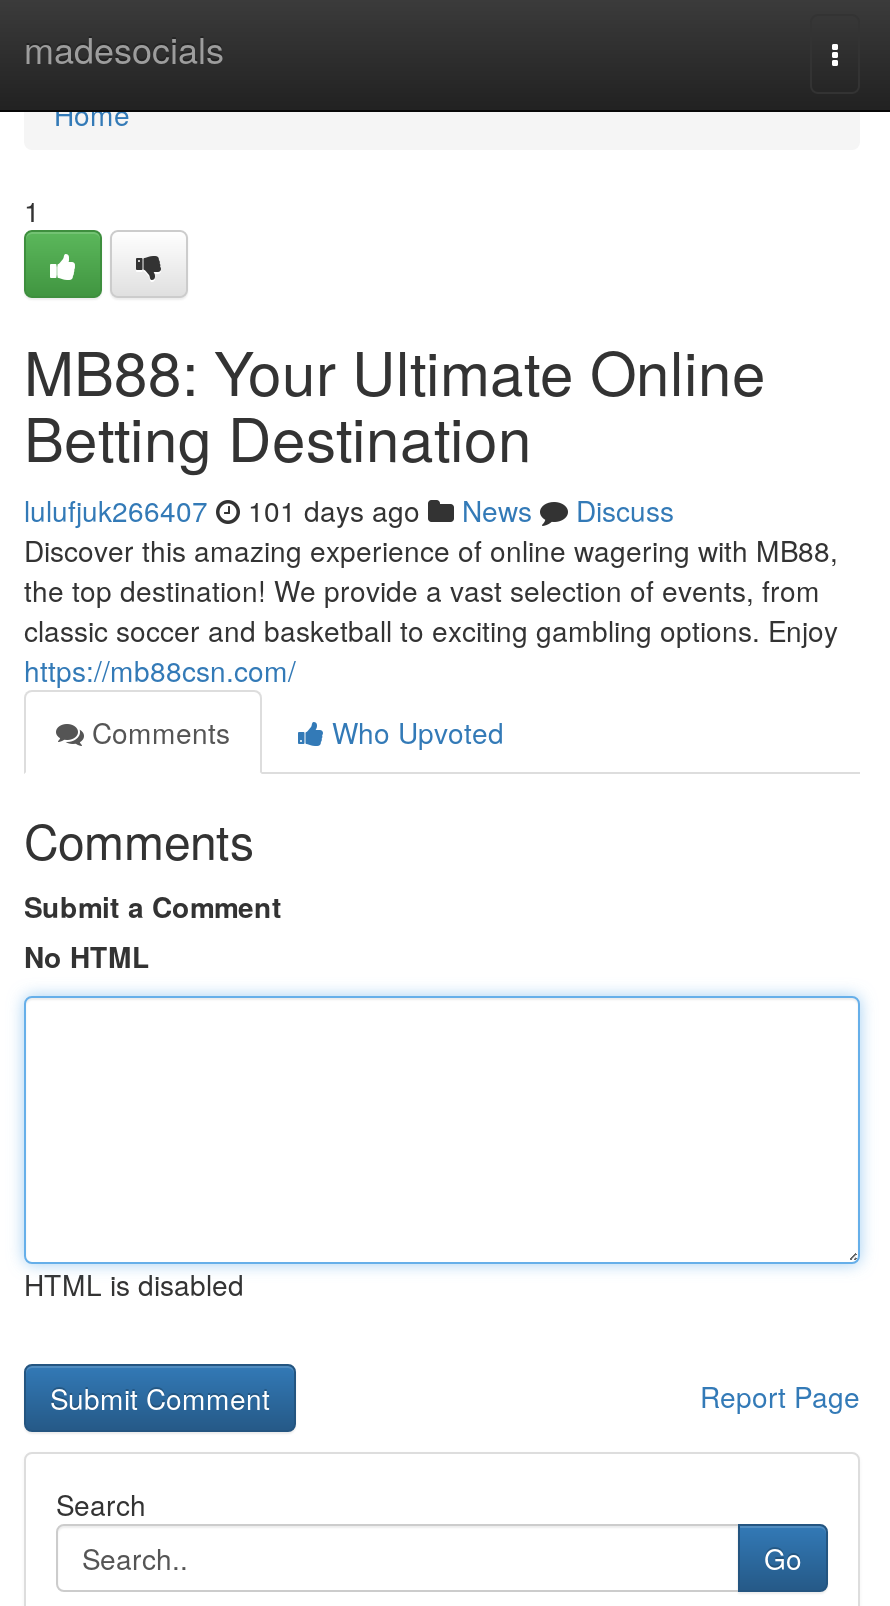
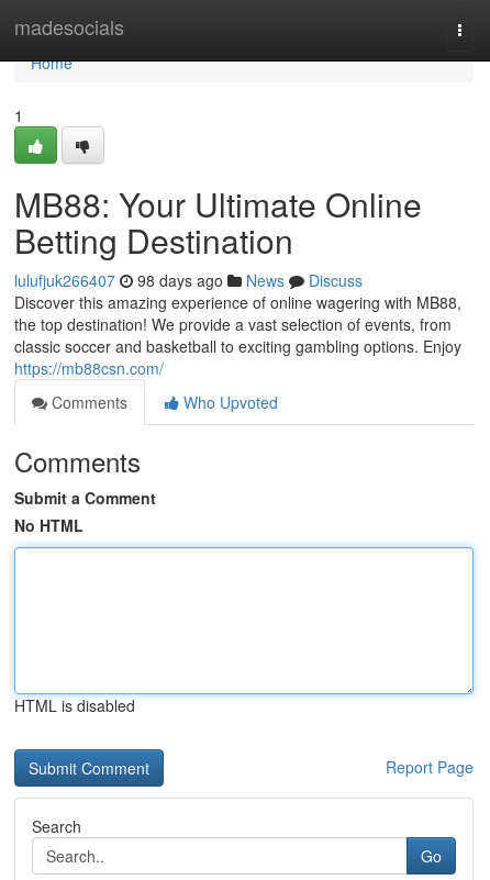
- lulufjuk266407 101 days ago News Discuss
+ lulufjuk266407 98 days ago News Discuss
